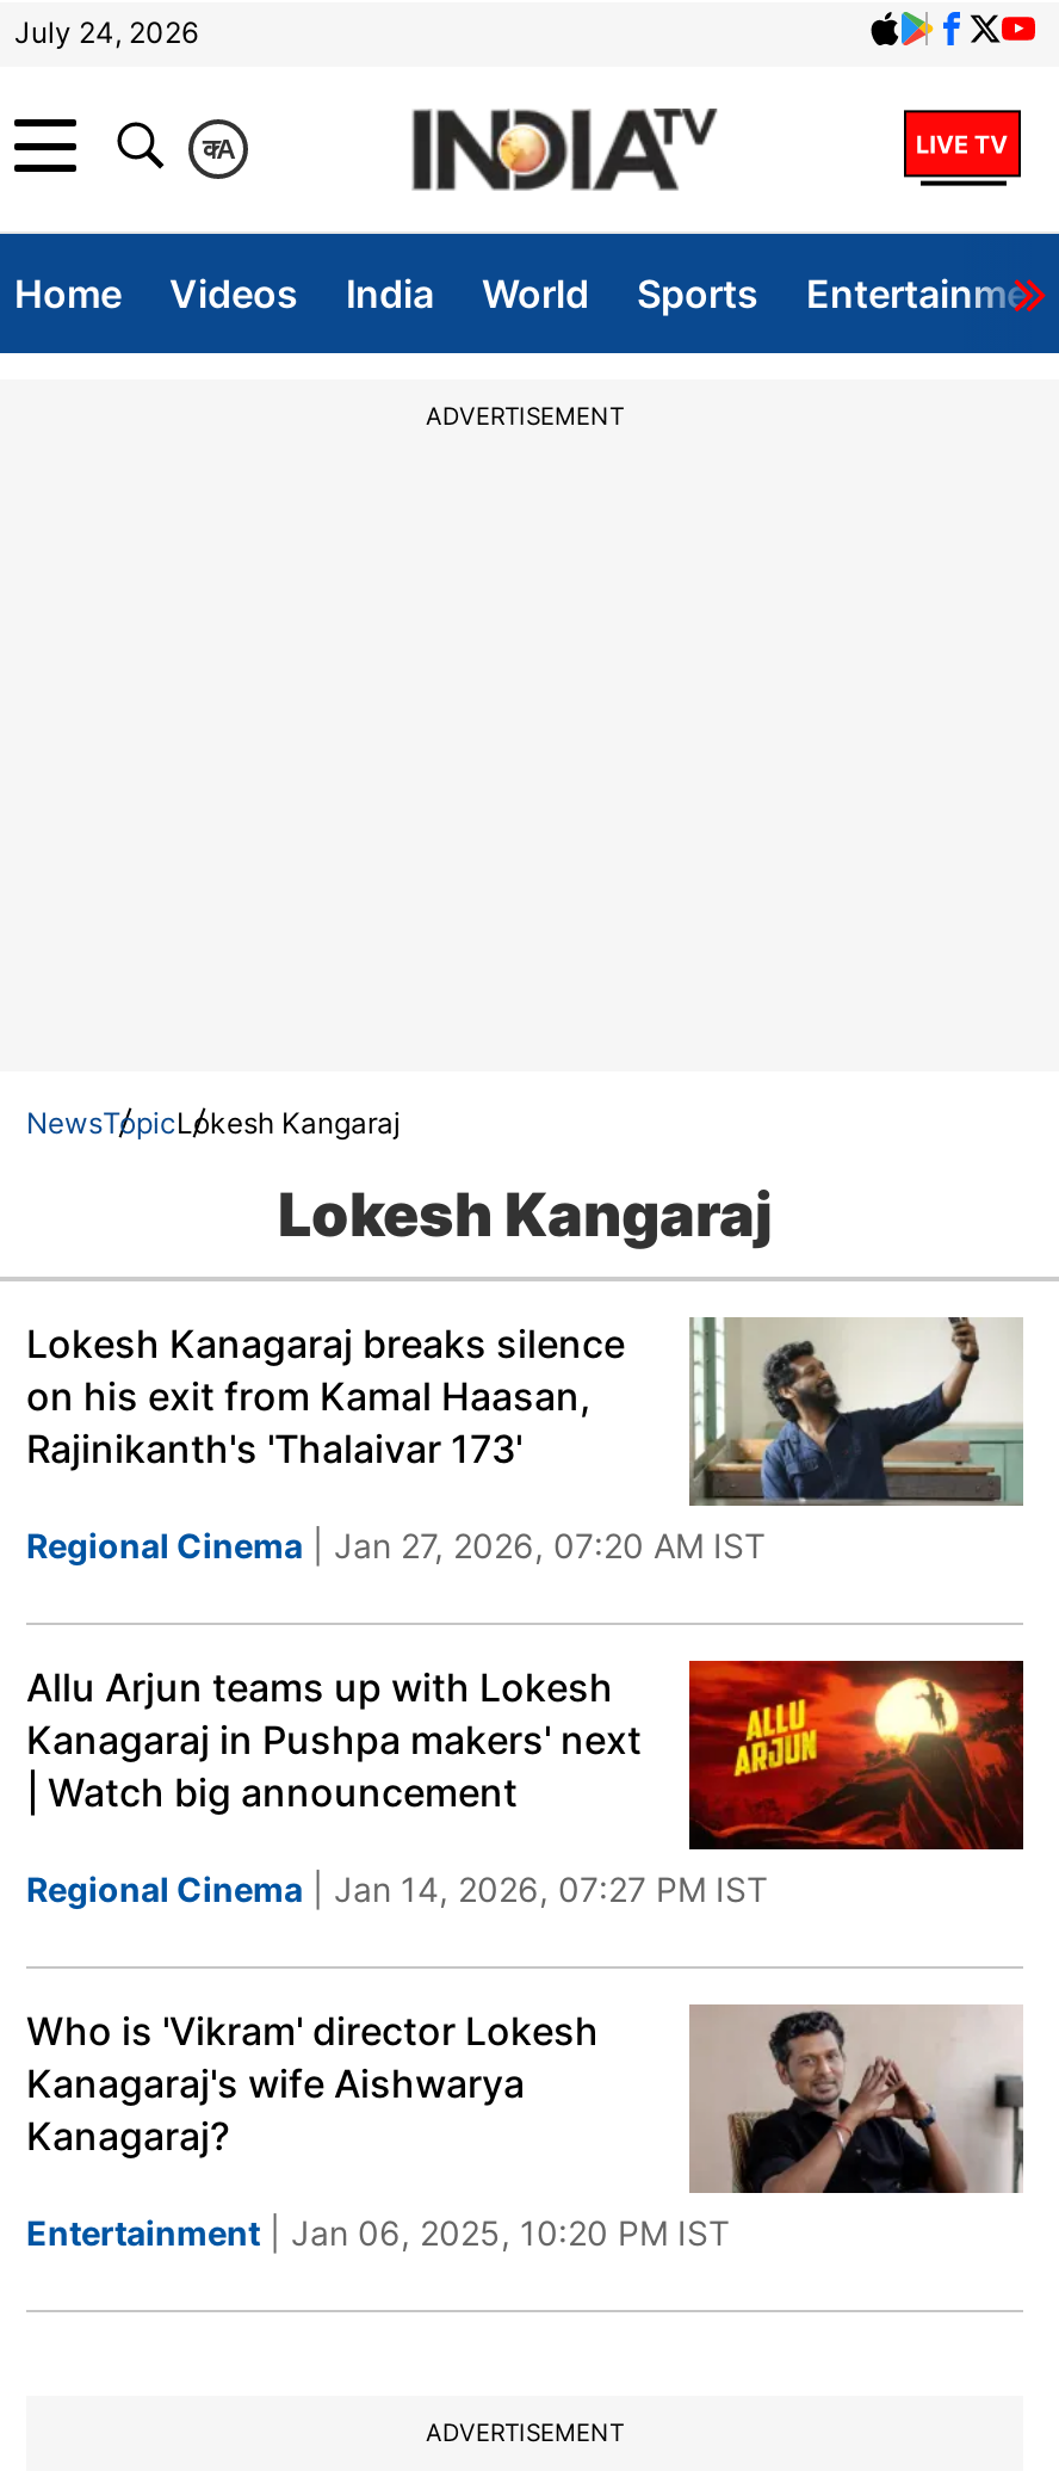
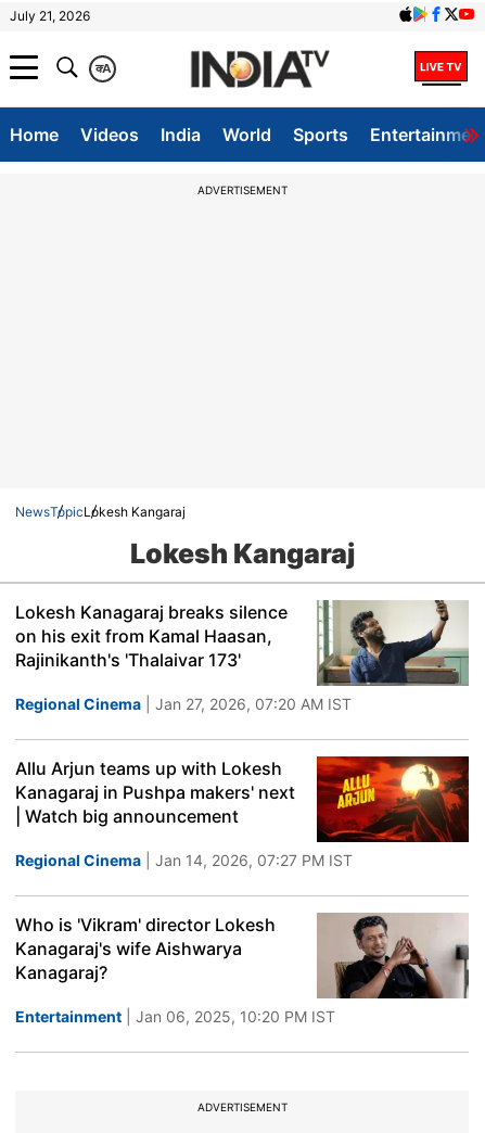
- July 24, 2026
+ July 21, 2026
